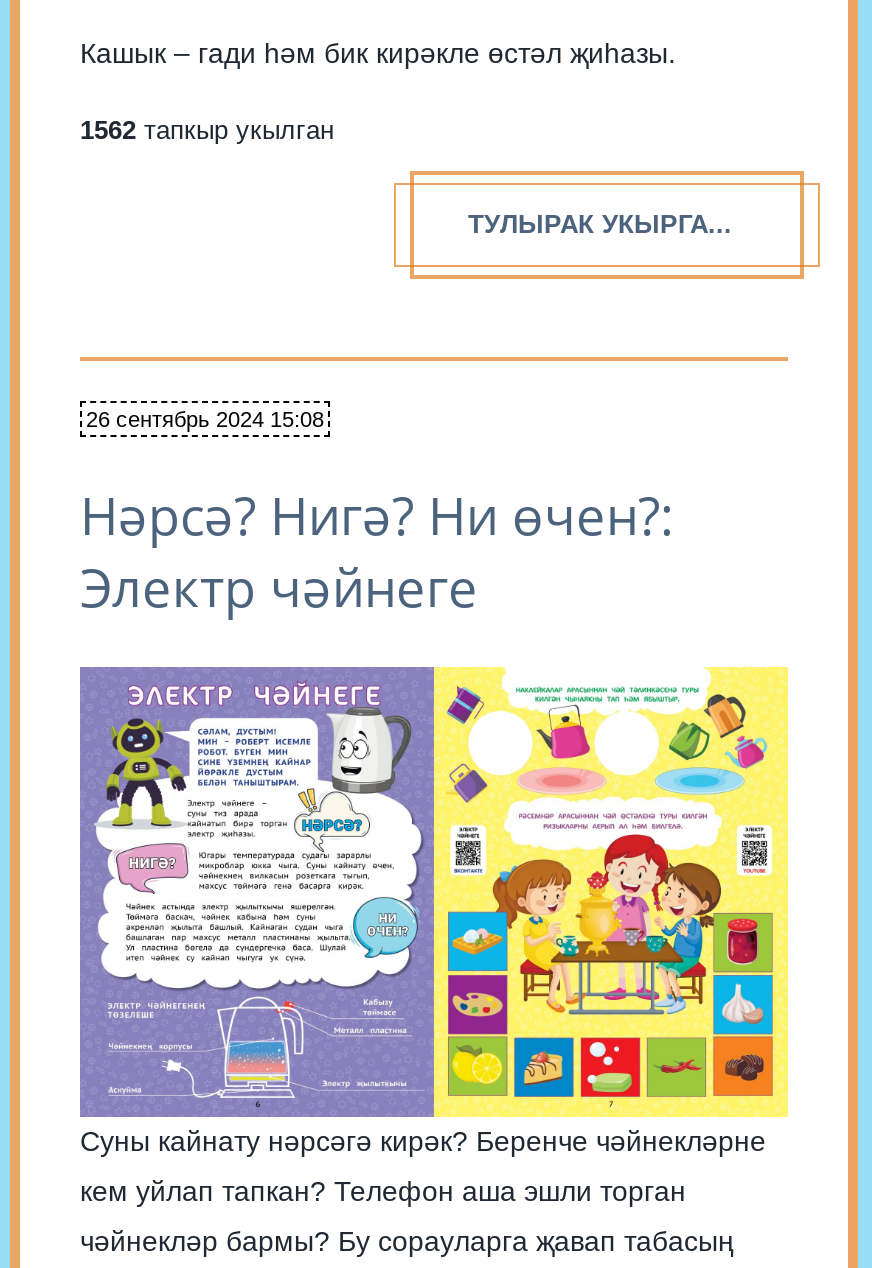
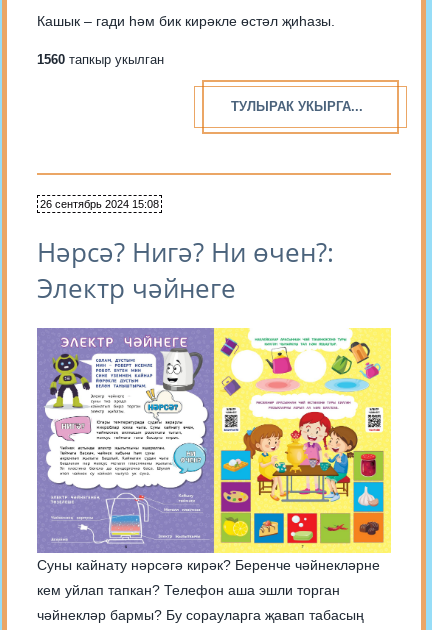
- 1562 тапкыр укылган
+ 1560 тапкыр укылган
